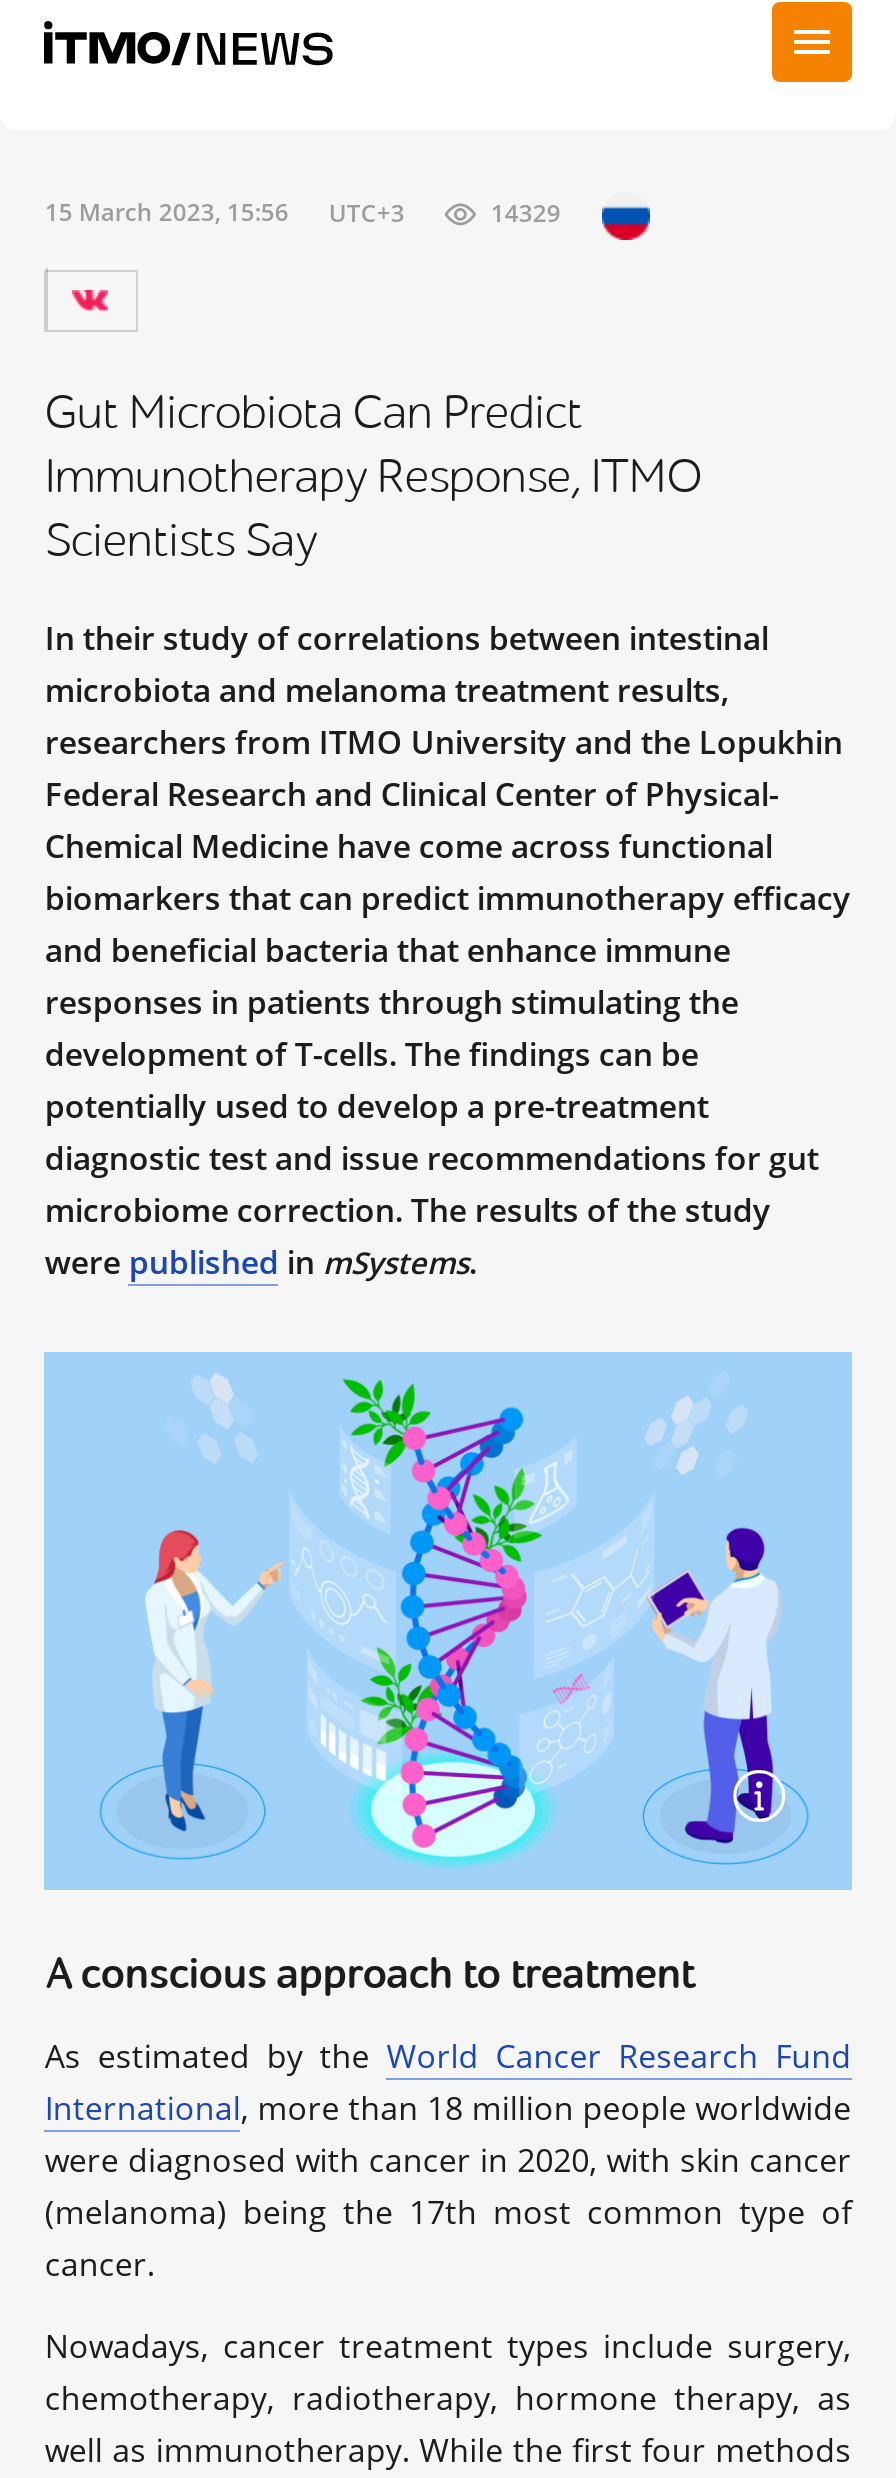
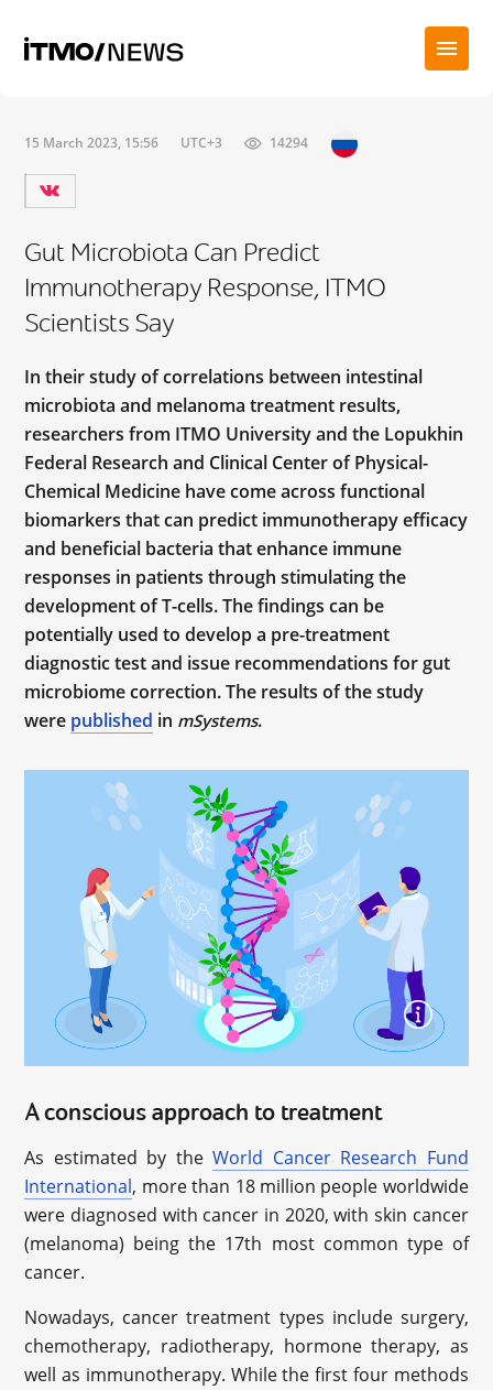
- 14329
+ 14294
